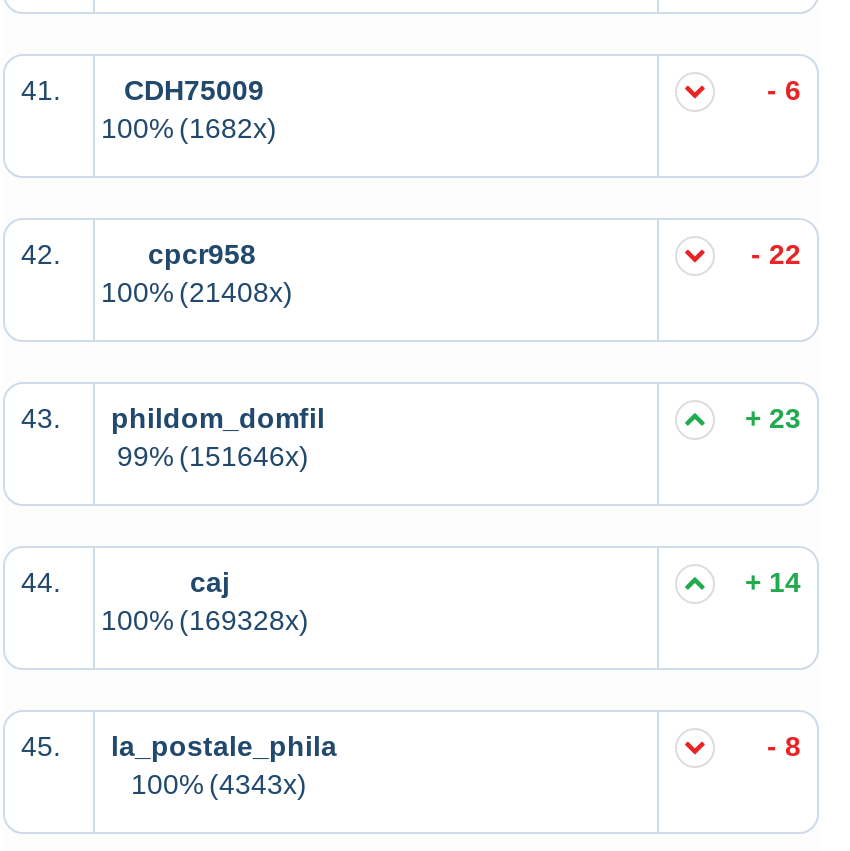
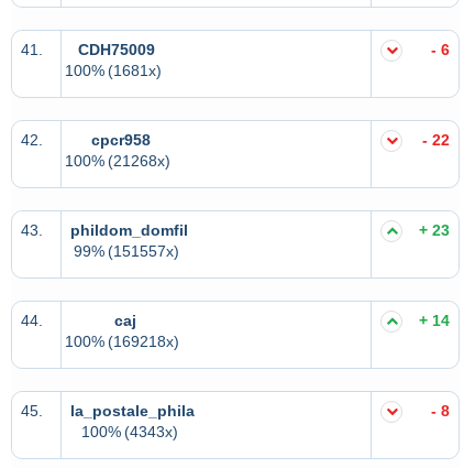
- 100% (1682x)
+ 100% (1681x)

- 100% (21408x)
+ 100% (21268x)

- 99% (151646x)
+ 99% (151557x)

- 100% (169328x)
+ 100% (169218x)
